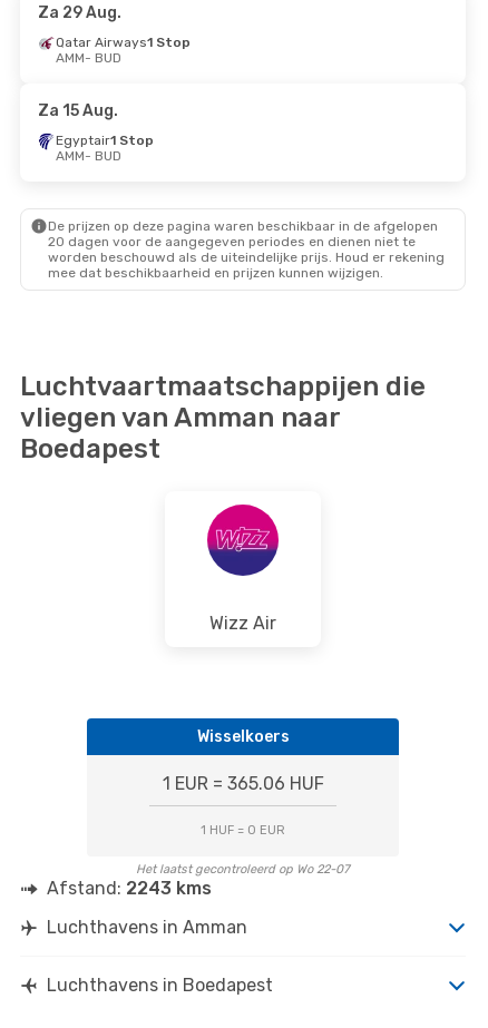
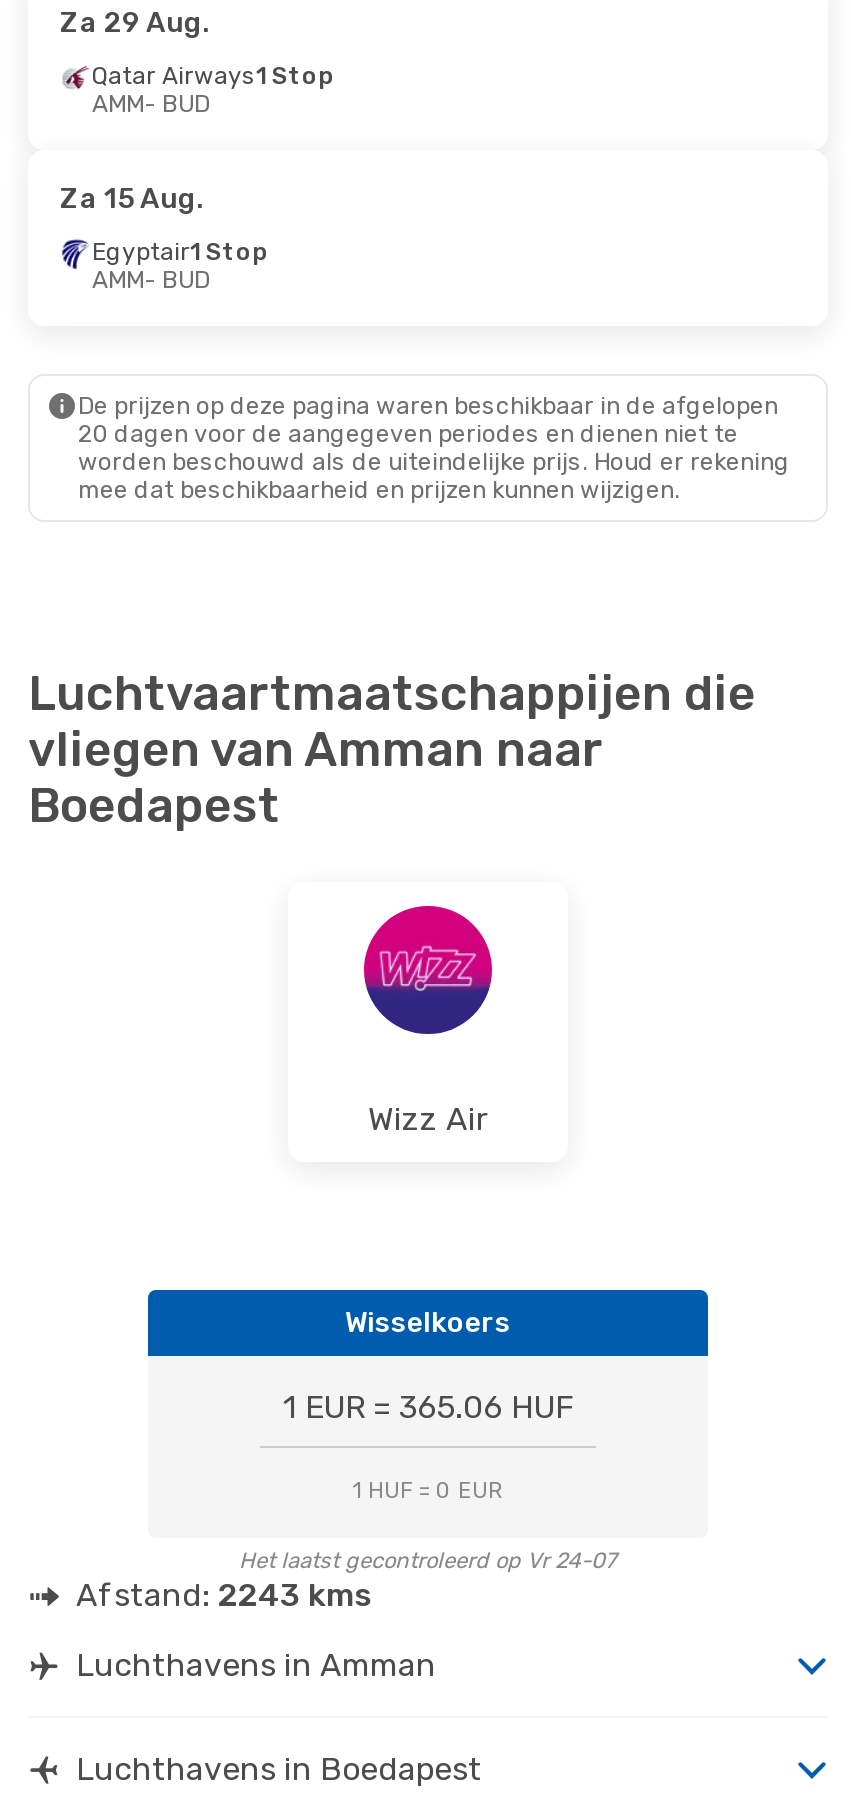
- Het laatst gecontroleerd op Wo 22-07
+ Het laatst gecontroleerd op Vr 24-07
